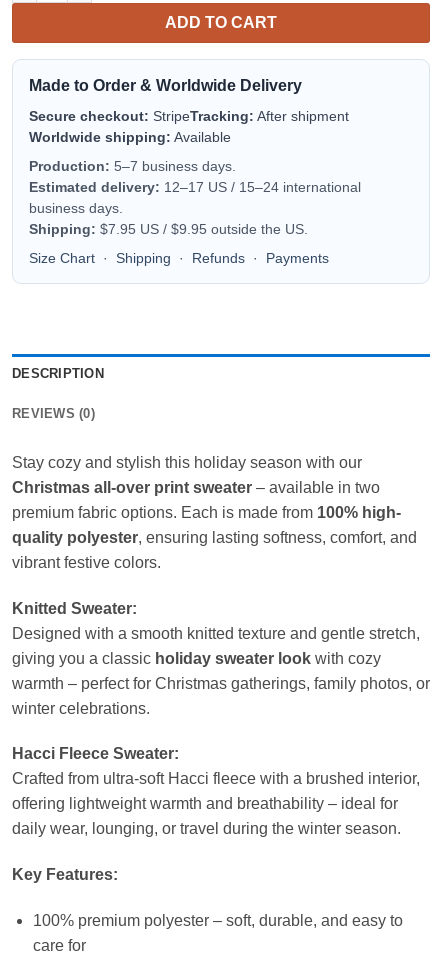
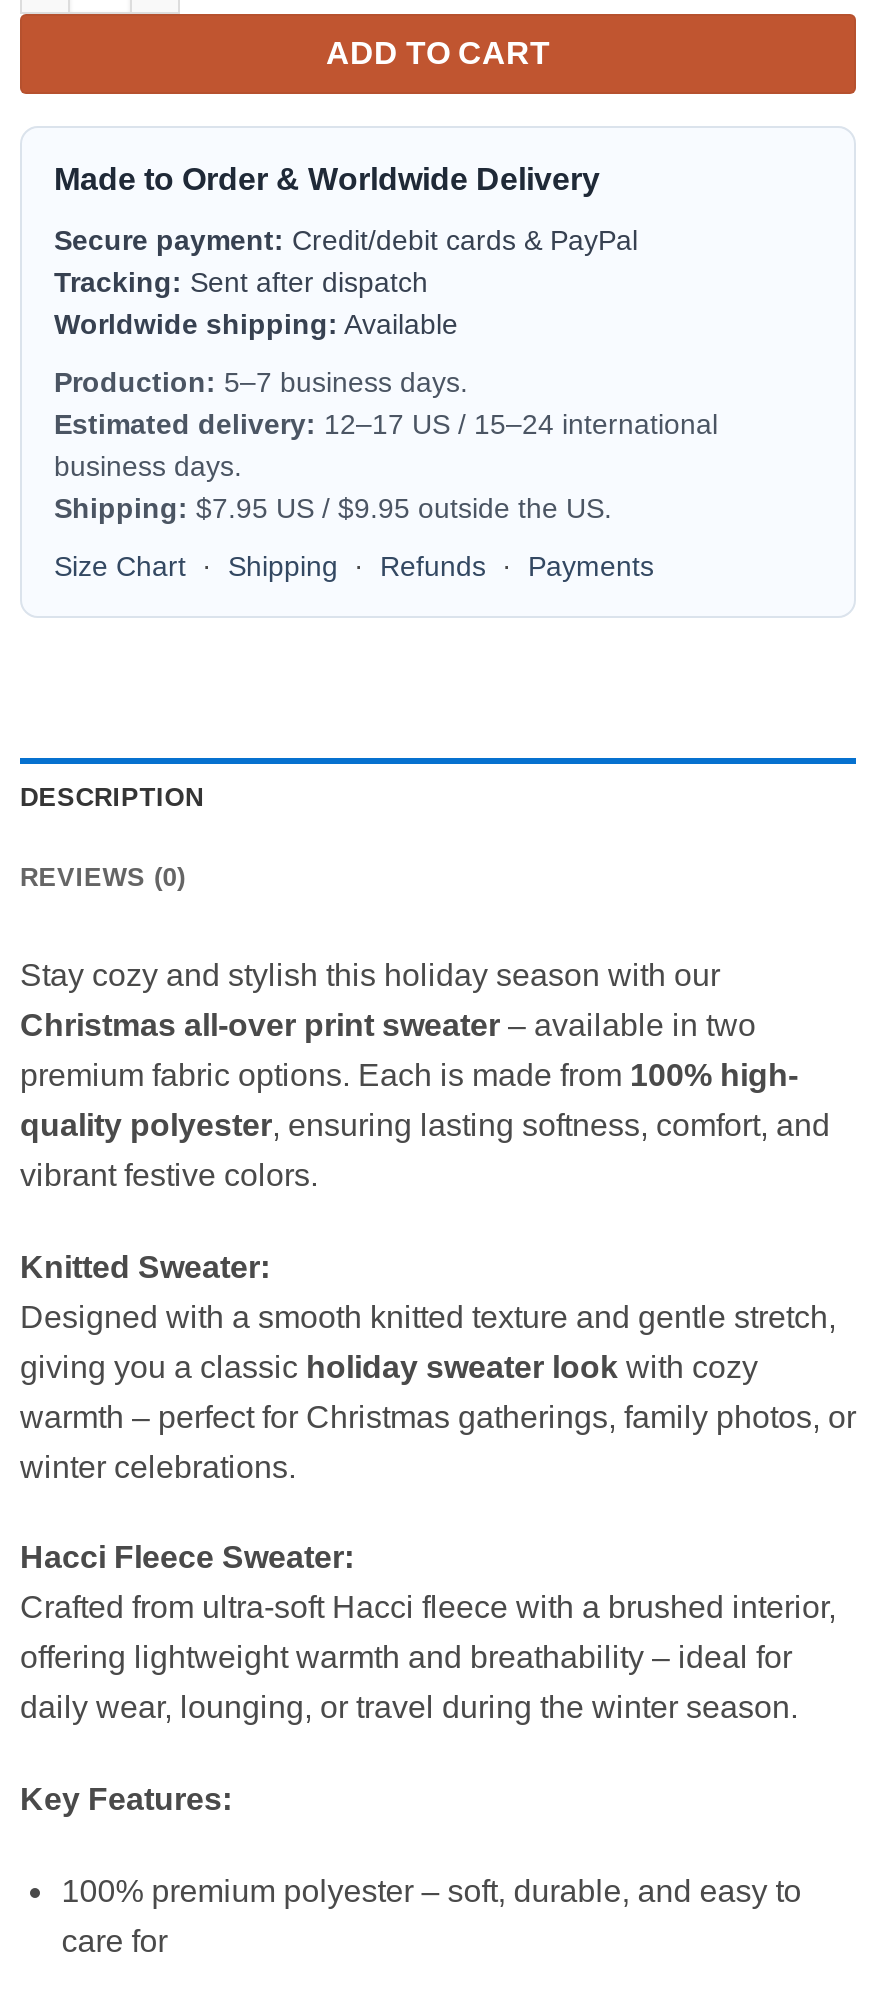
- Secure checkout: StripeTracking: After shipment
+ Secure payment: Credit/debit cards & PayPal
+ Tracking: Sent after dispatch
